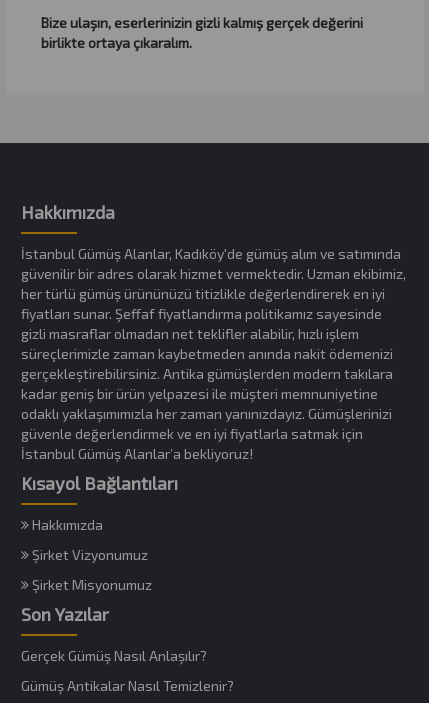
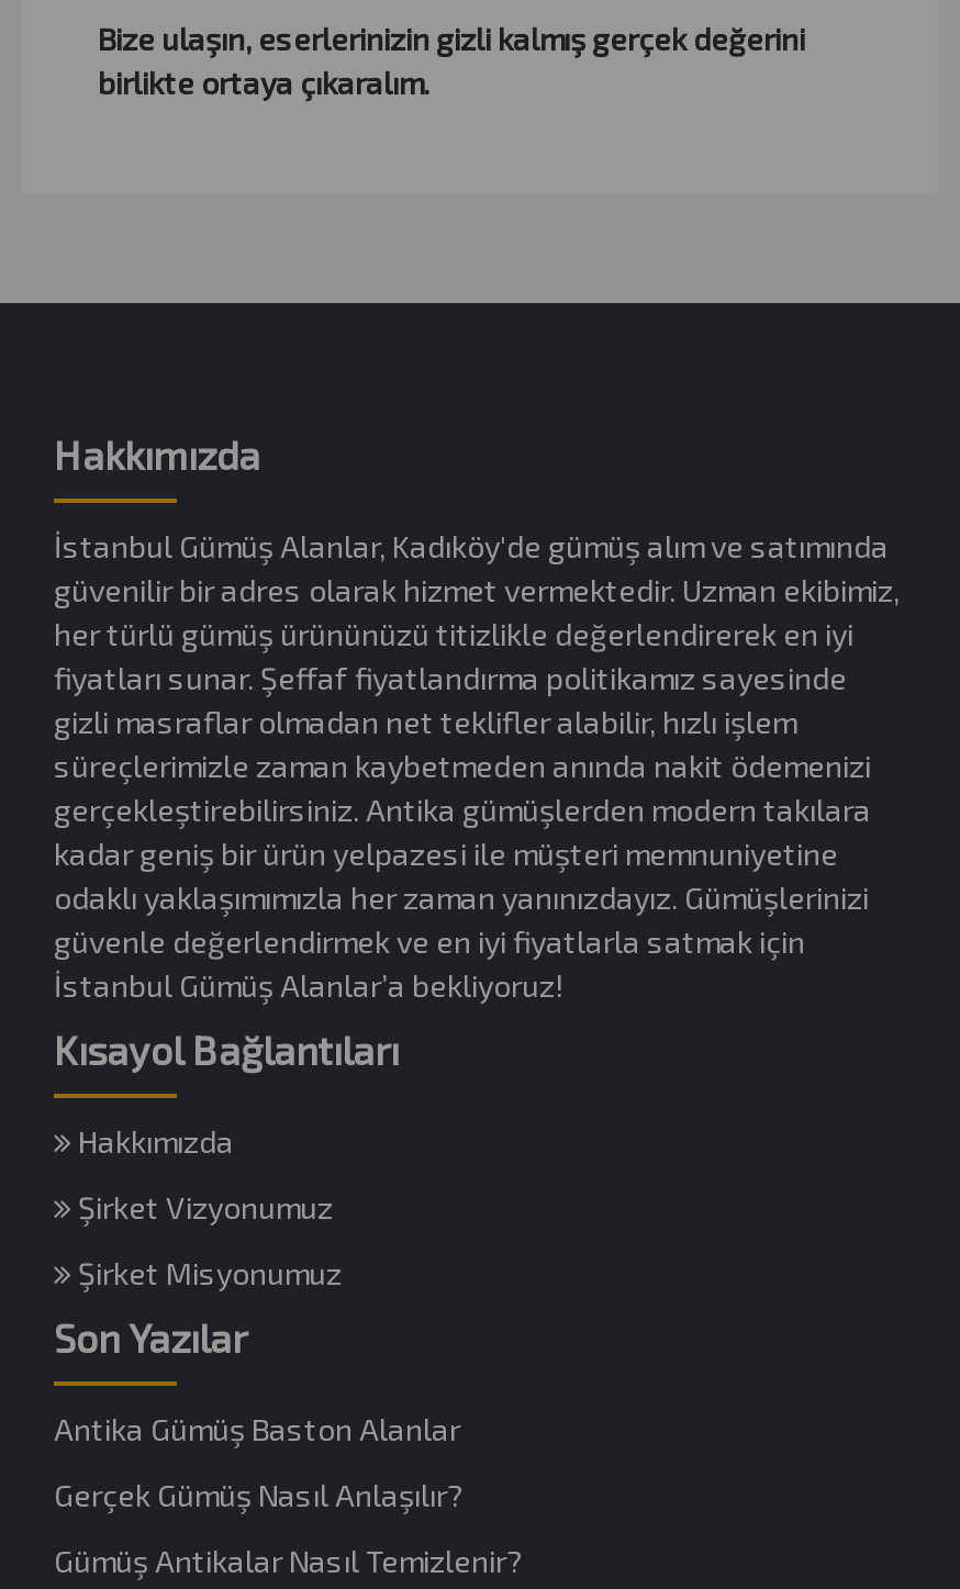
+ Antika Gümüş Baston Alanlar
